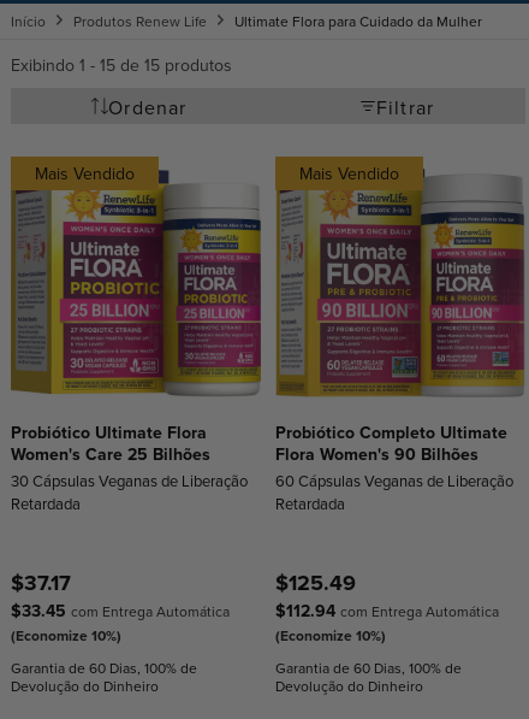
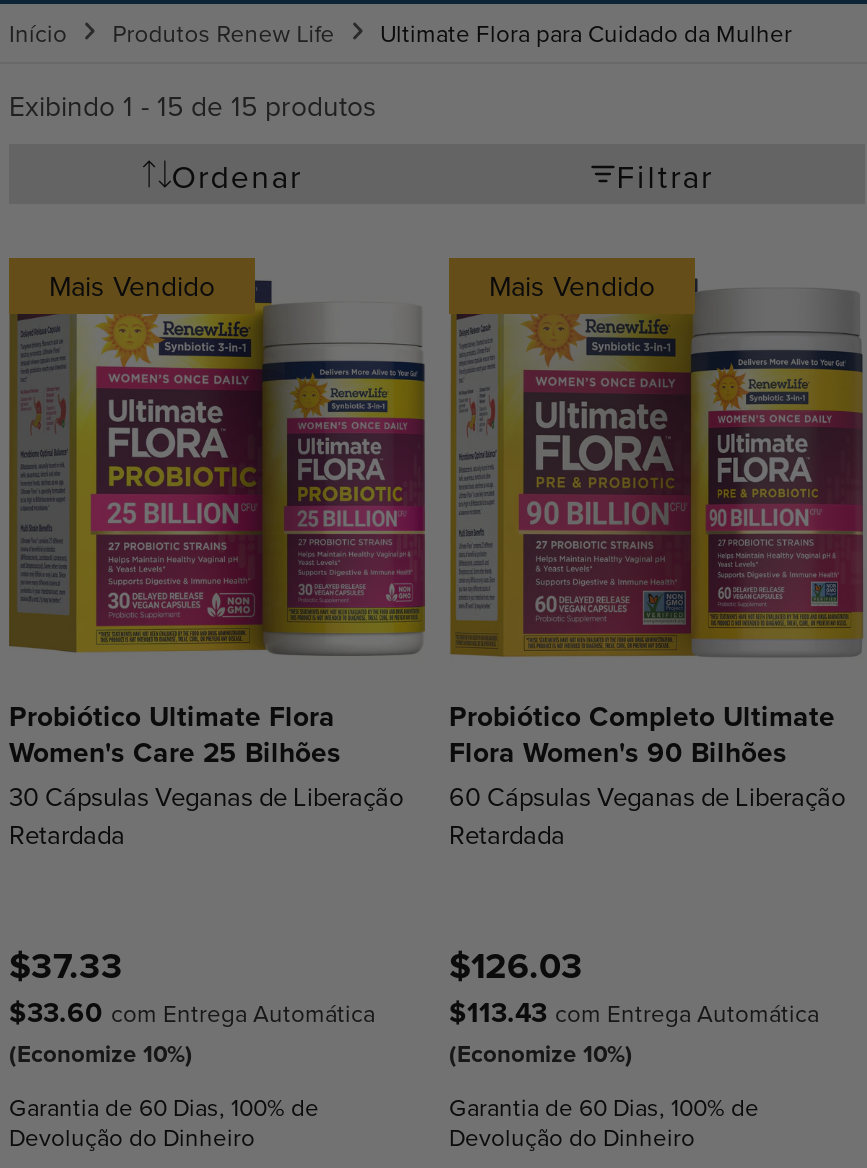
- $37.17
+ $37.33

- $125.49
+ $126.03

- $33.45 com Entrega Automática
+ $33.60 com Entrega Automática

- $112.94 com Entrega Automática
+ $113.43 com Entrega Automática
